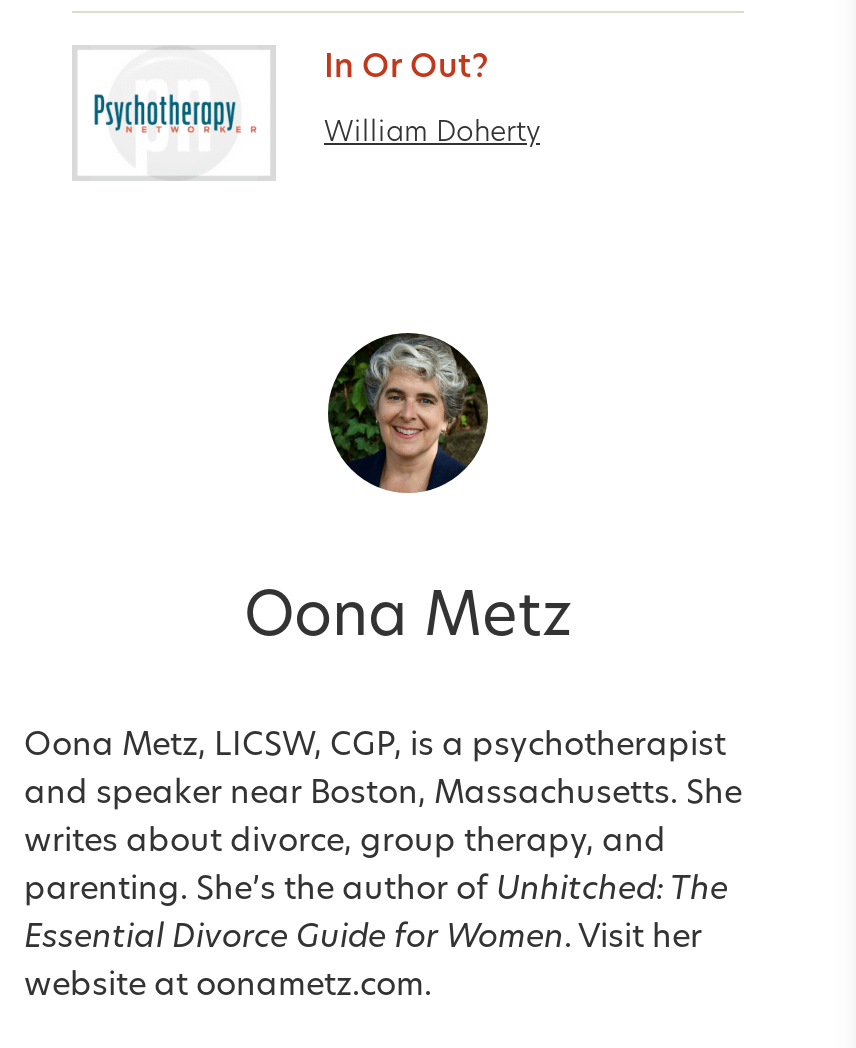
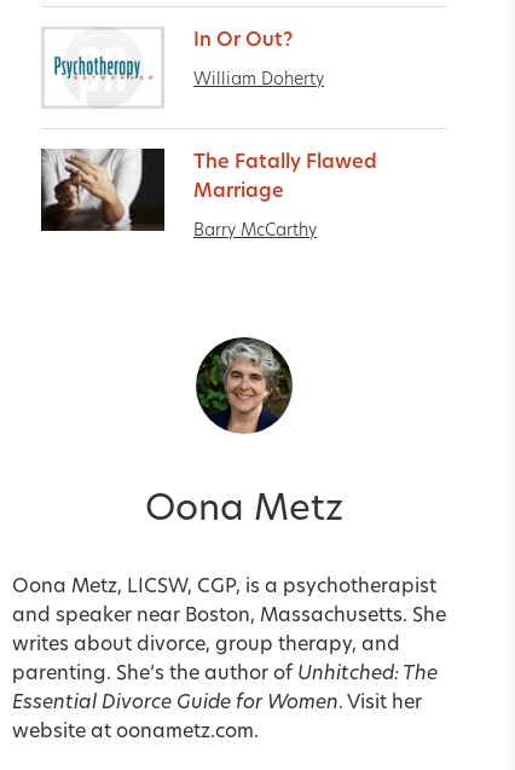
+ [image]
+ The Fatally Flawed
+ Marriage
+ Barry McCarthy
